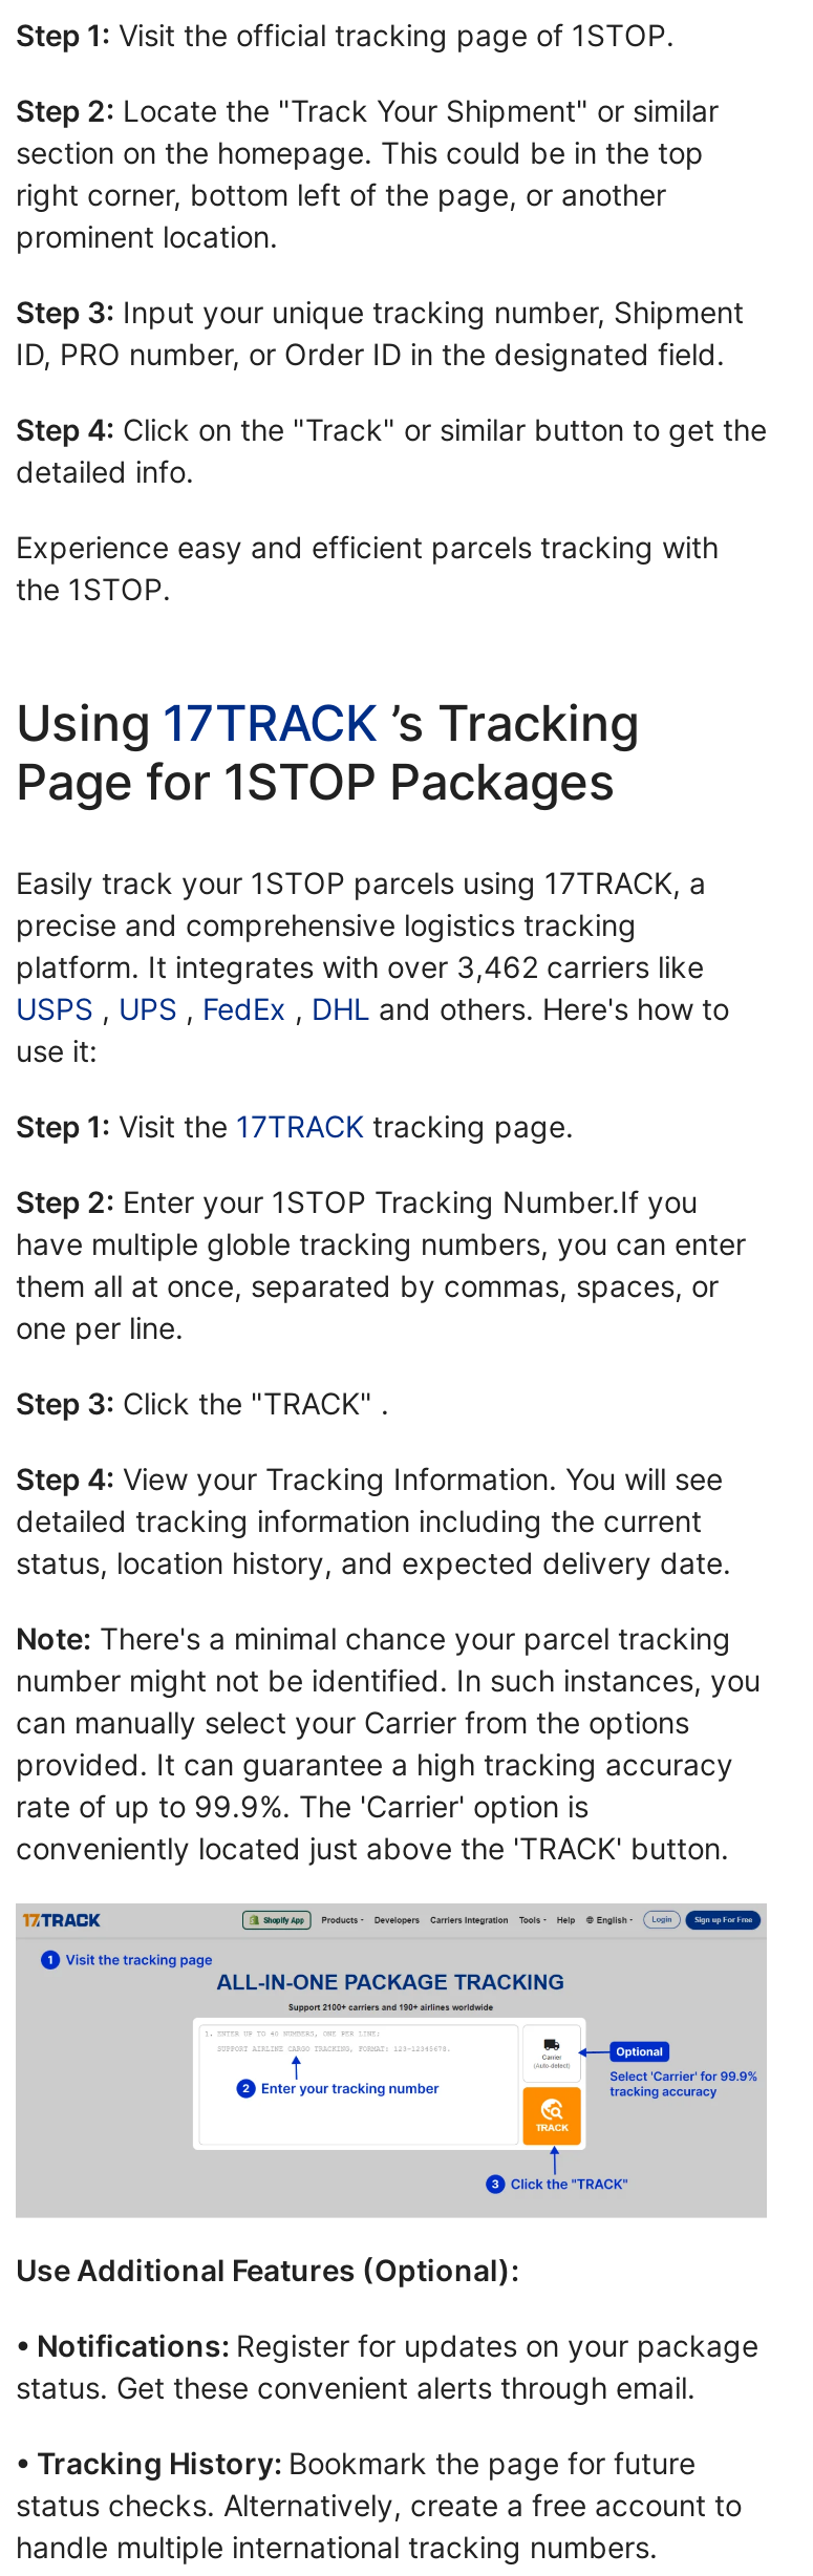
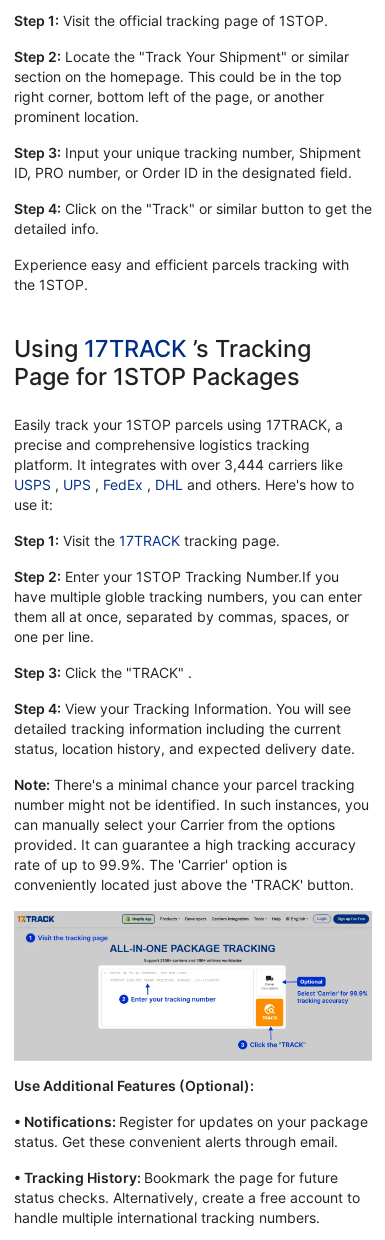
- platform. It integrates with over 3,462 carriers like
+ platform. It integrates with over 3,444 carriers like
